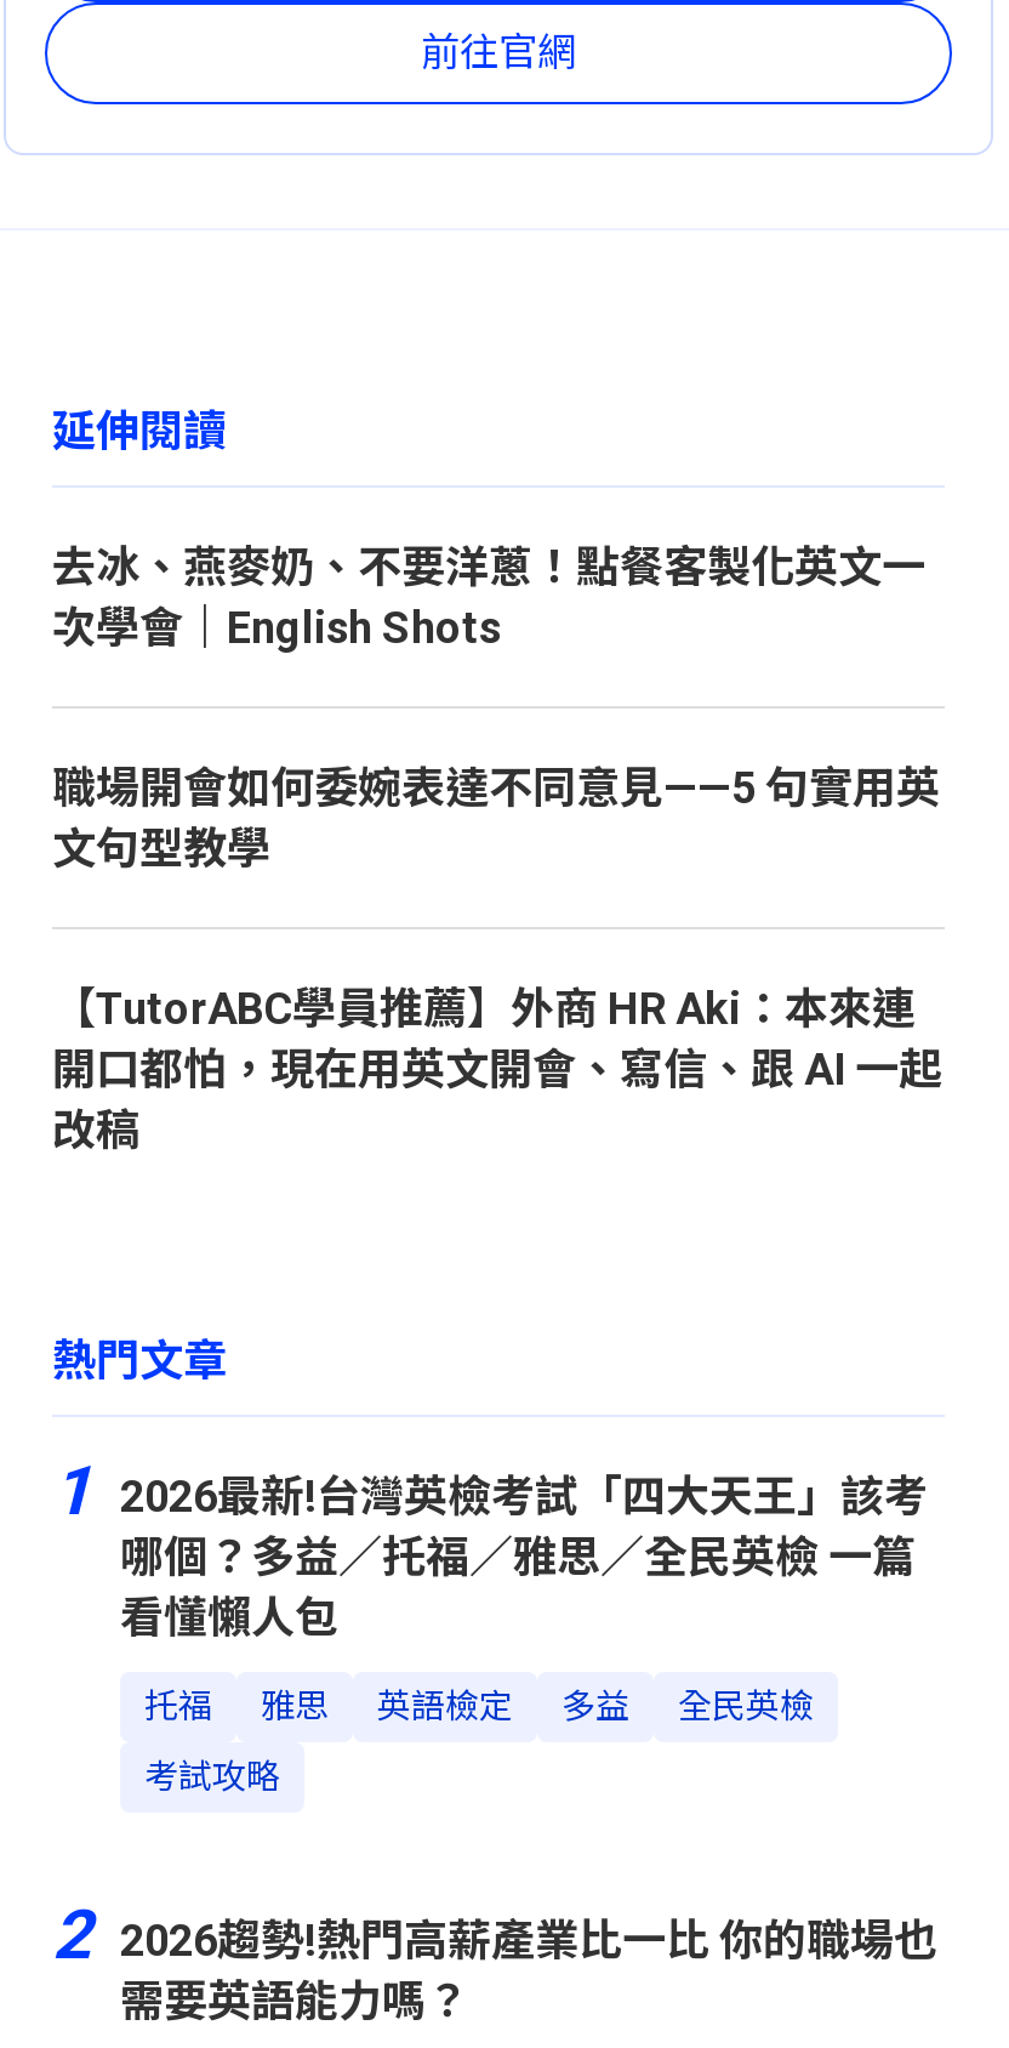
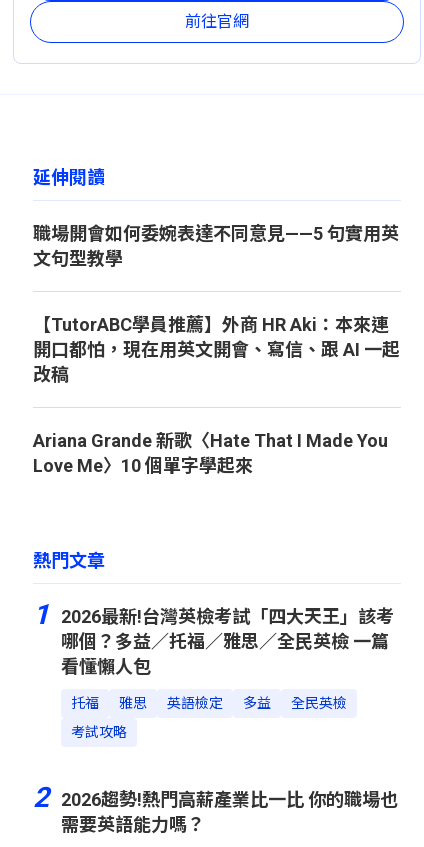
- 去冰、燕麥奶、不要洋蔥！點餐客製化英文一
- 次學會｜English Shots

moved up: 職場開會如何委婉表達不同意見——5 句實用英 | 文句型教學 | 【TutorABC學員推薦】外商 HR Aki：本來連 | 開口都怕，現在用英文開會、寫信、跟 AI 一起 | 改稿

+ Ariana Grande 新歌〈Hate That I Made You
+ Love Me〉10 個單字學起來
